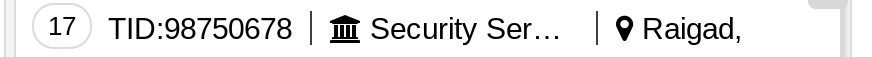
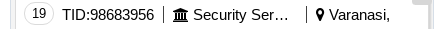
- 17
+ 19

- TID:98750678
+ TID:98683956

- Raigad,
+ Varanasi,
